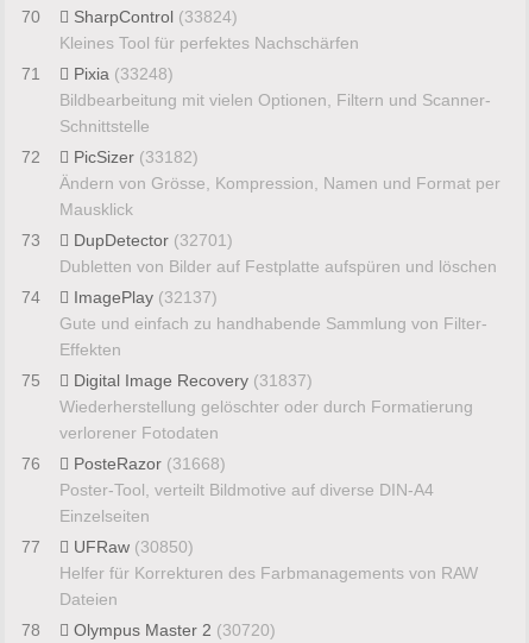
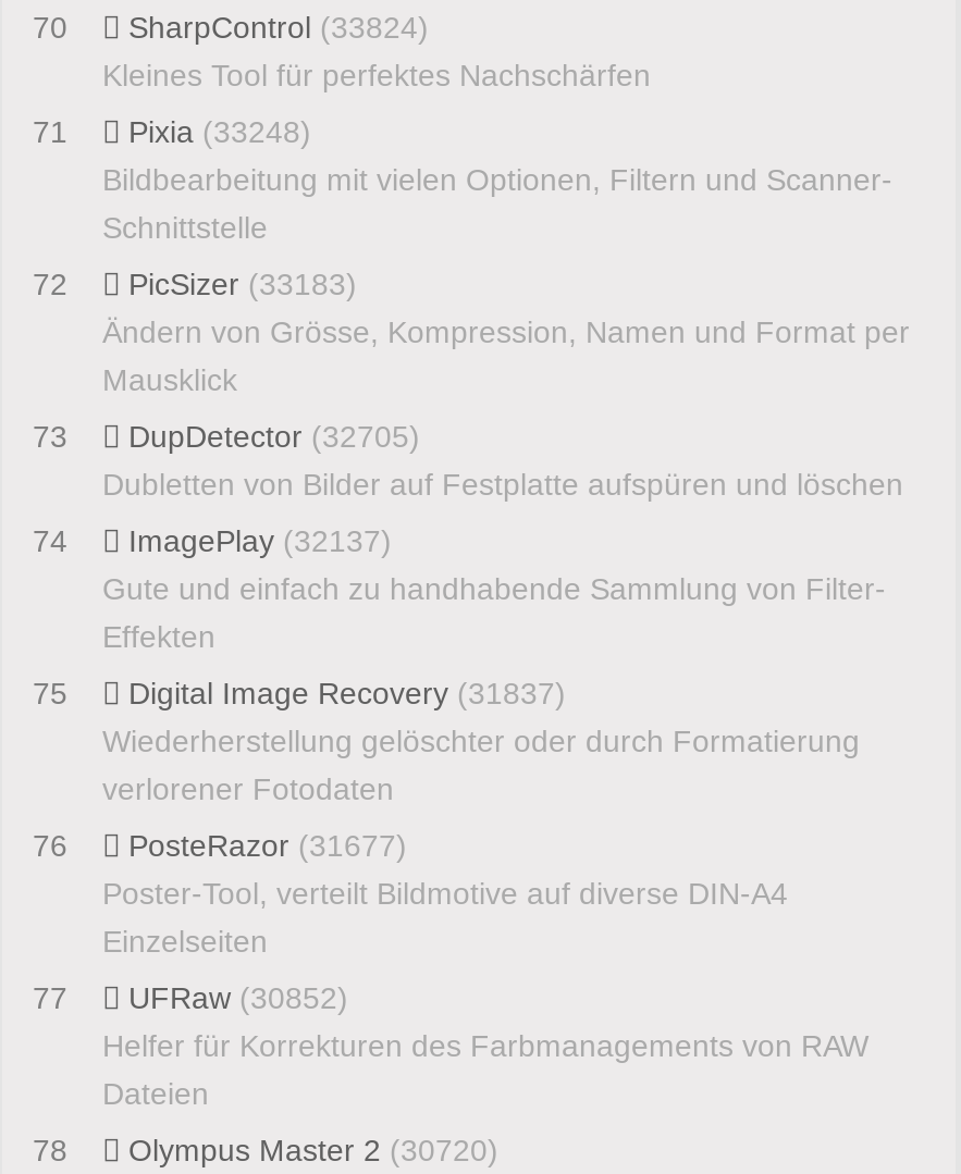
- 72 PicSizer (33182)
+ 72 PicSizer (33183)

- 73 DupDetector (32701)
+ 73 DupDetector (32705)

- 76 PosteRazor (31668)
+ 76 PosteRazor (31677)

- 77 UFRaw (30850)
+ 77 UFRaw (30852)
